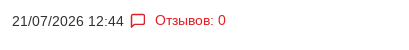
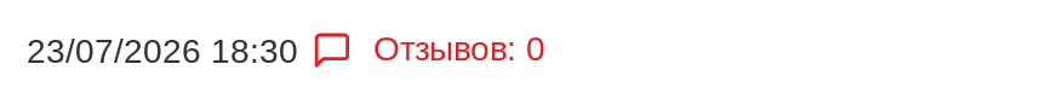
- 21/07/2026 12:44 Отзывов: 0
+ 23/07/2026 18:30 Отзывов: 0
